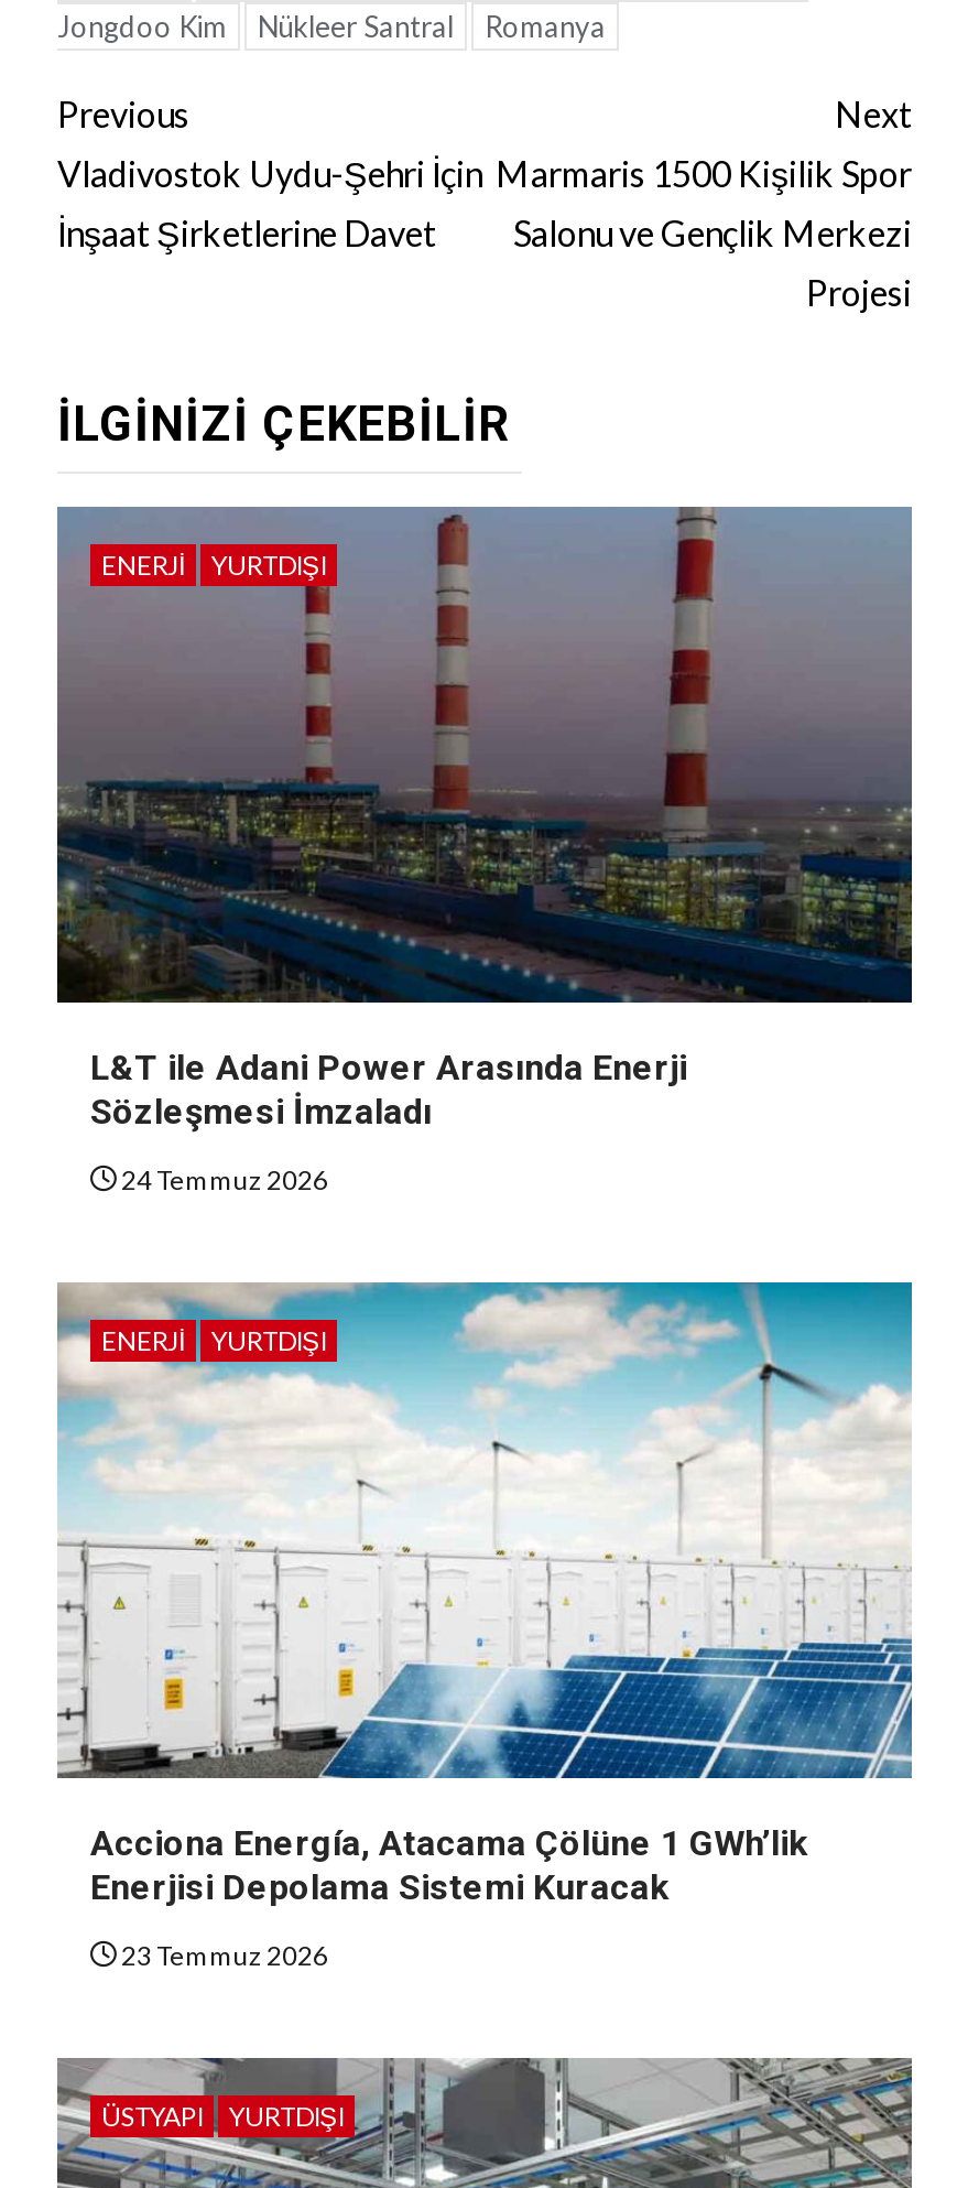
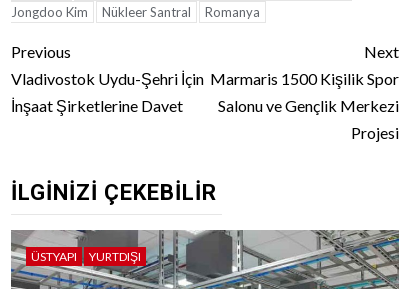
- [image]
- ENERJI
- YURTDIŞI

- L&T ile Adani Power Arasında Enerji
- Sözleşmesi İmzaladı
- 24 Temmuz 2026

- [image]
- ENERJI
- YURTDIŞI

- Acciona Energía, Atacama Çölüne 1 GWh’lik
- Enerjisi Depolama Sistemi Kuracak
- 23 Temmuz 2026
